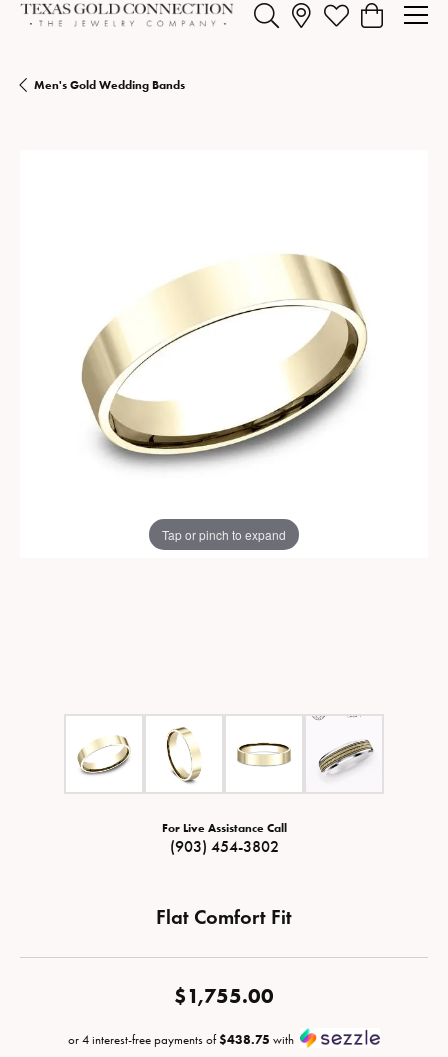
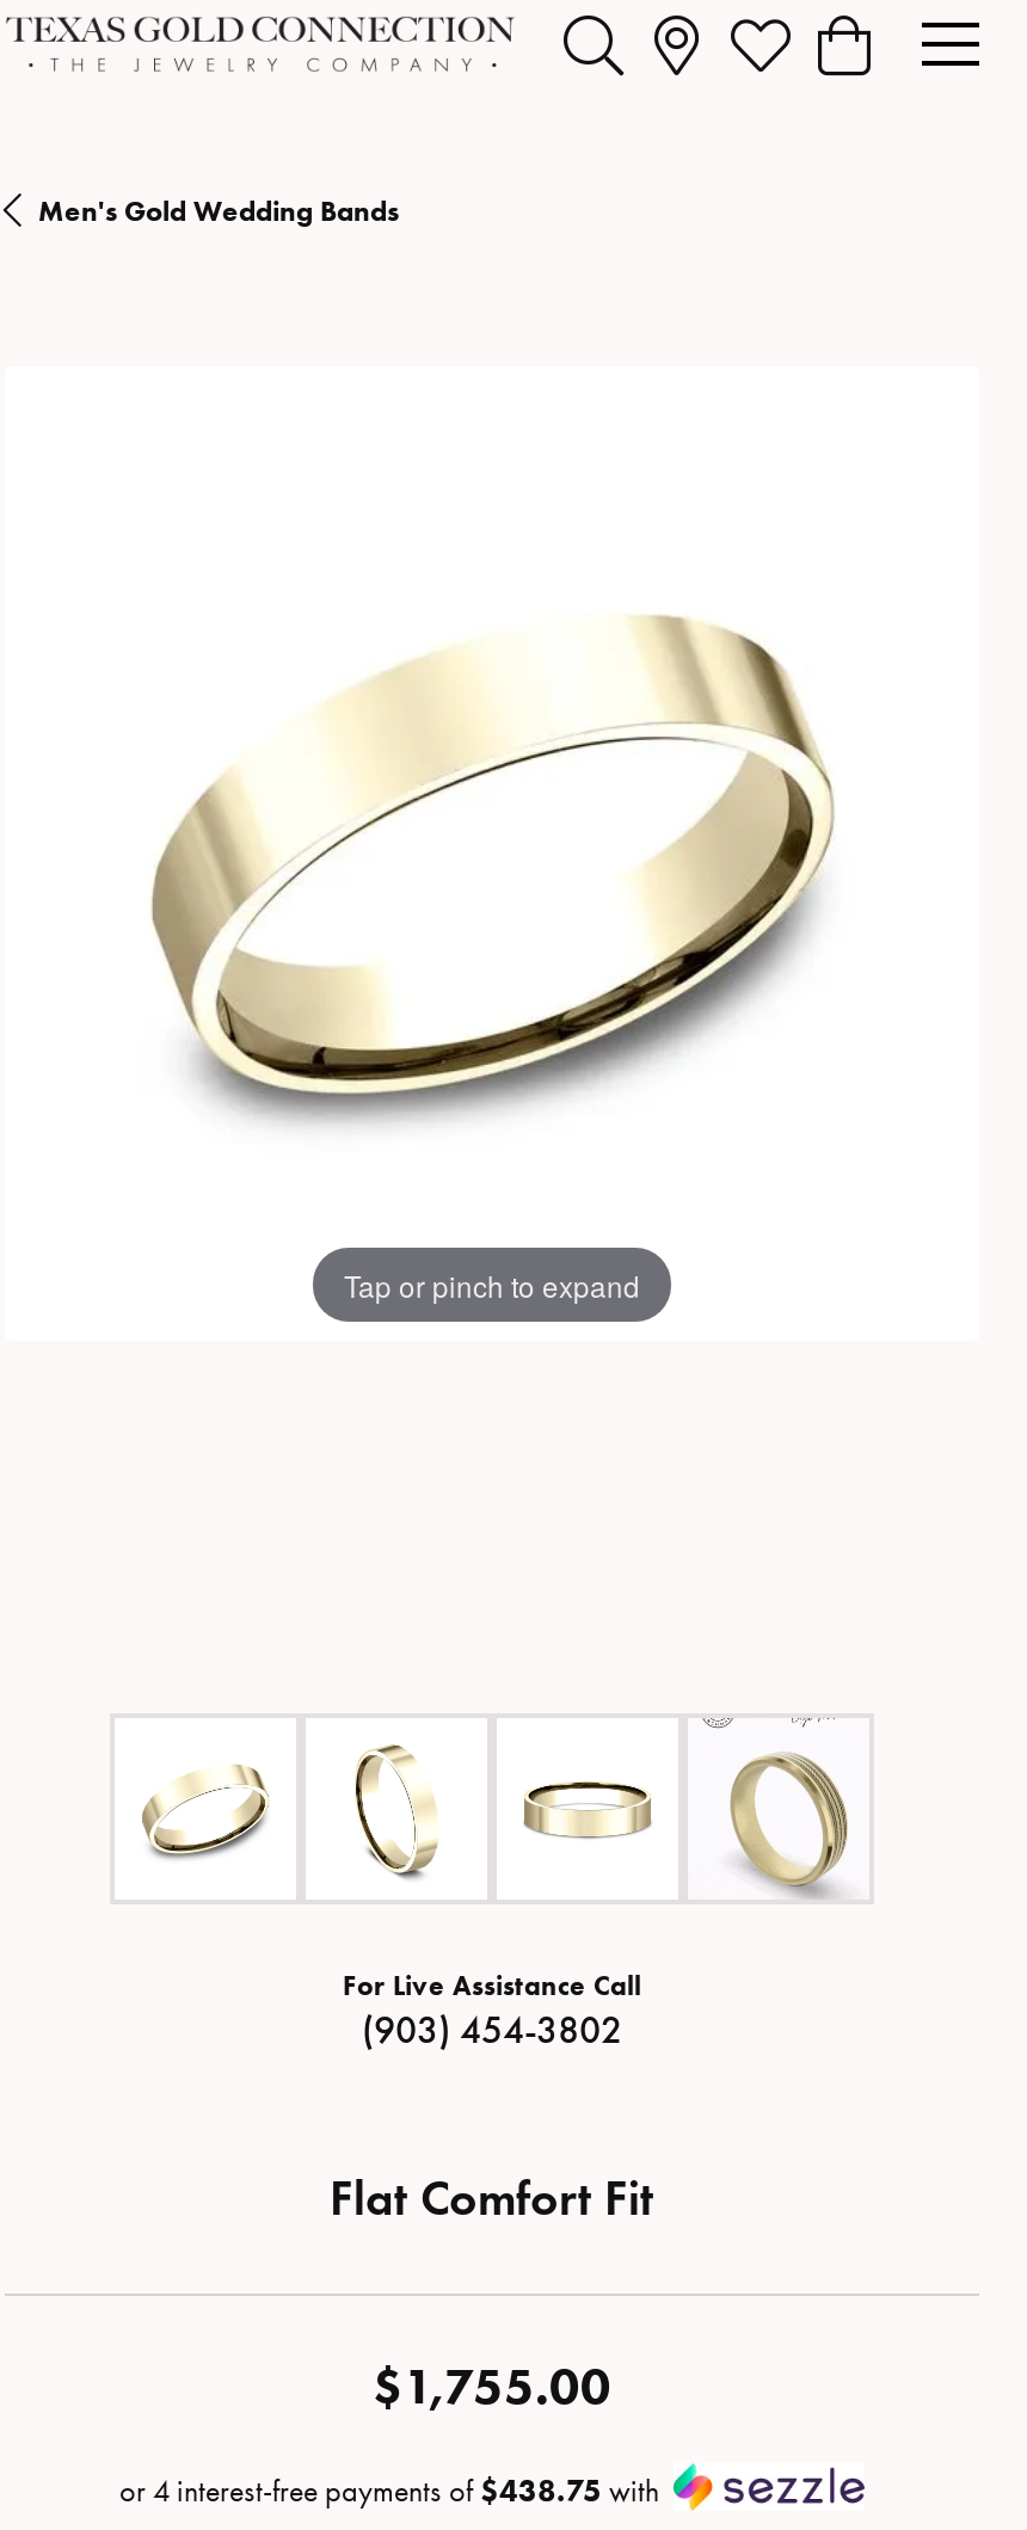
- [image]
+ [image]
